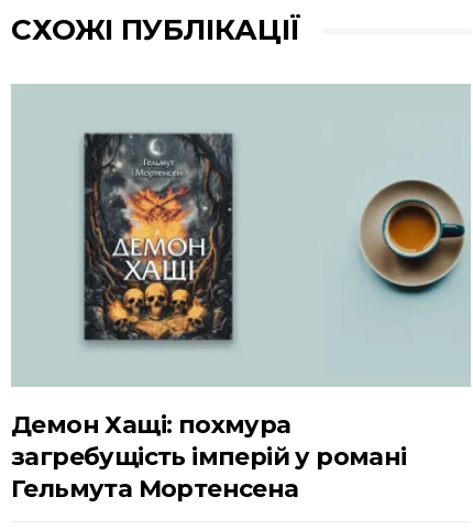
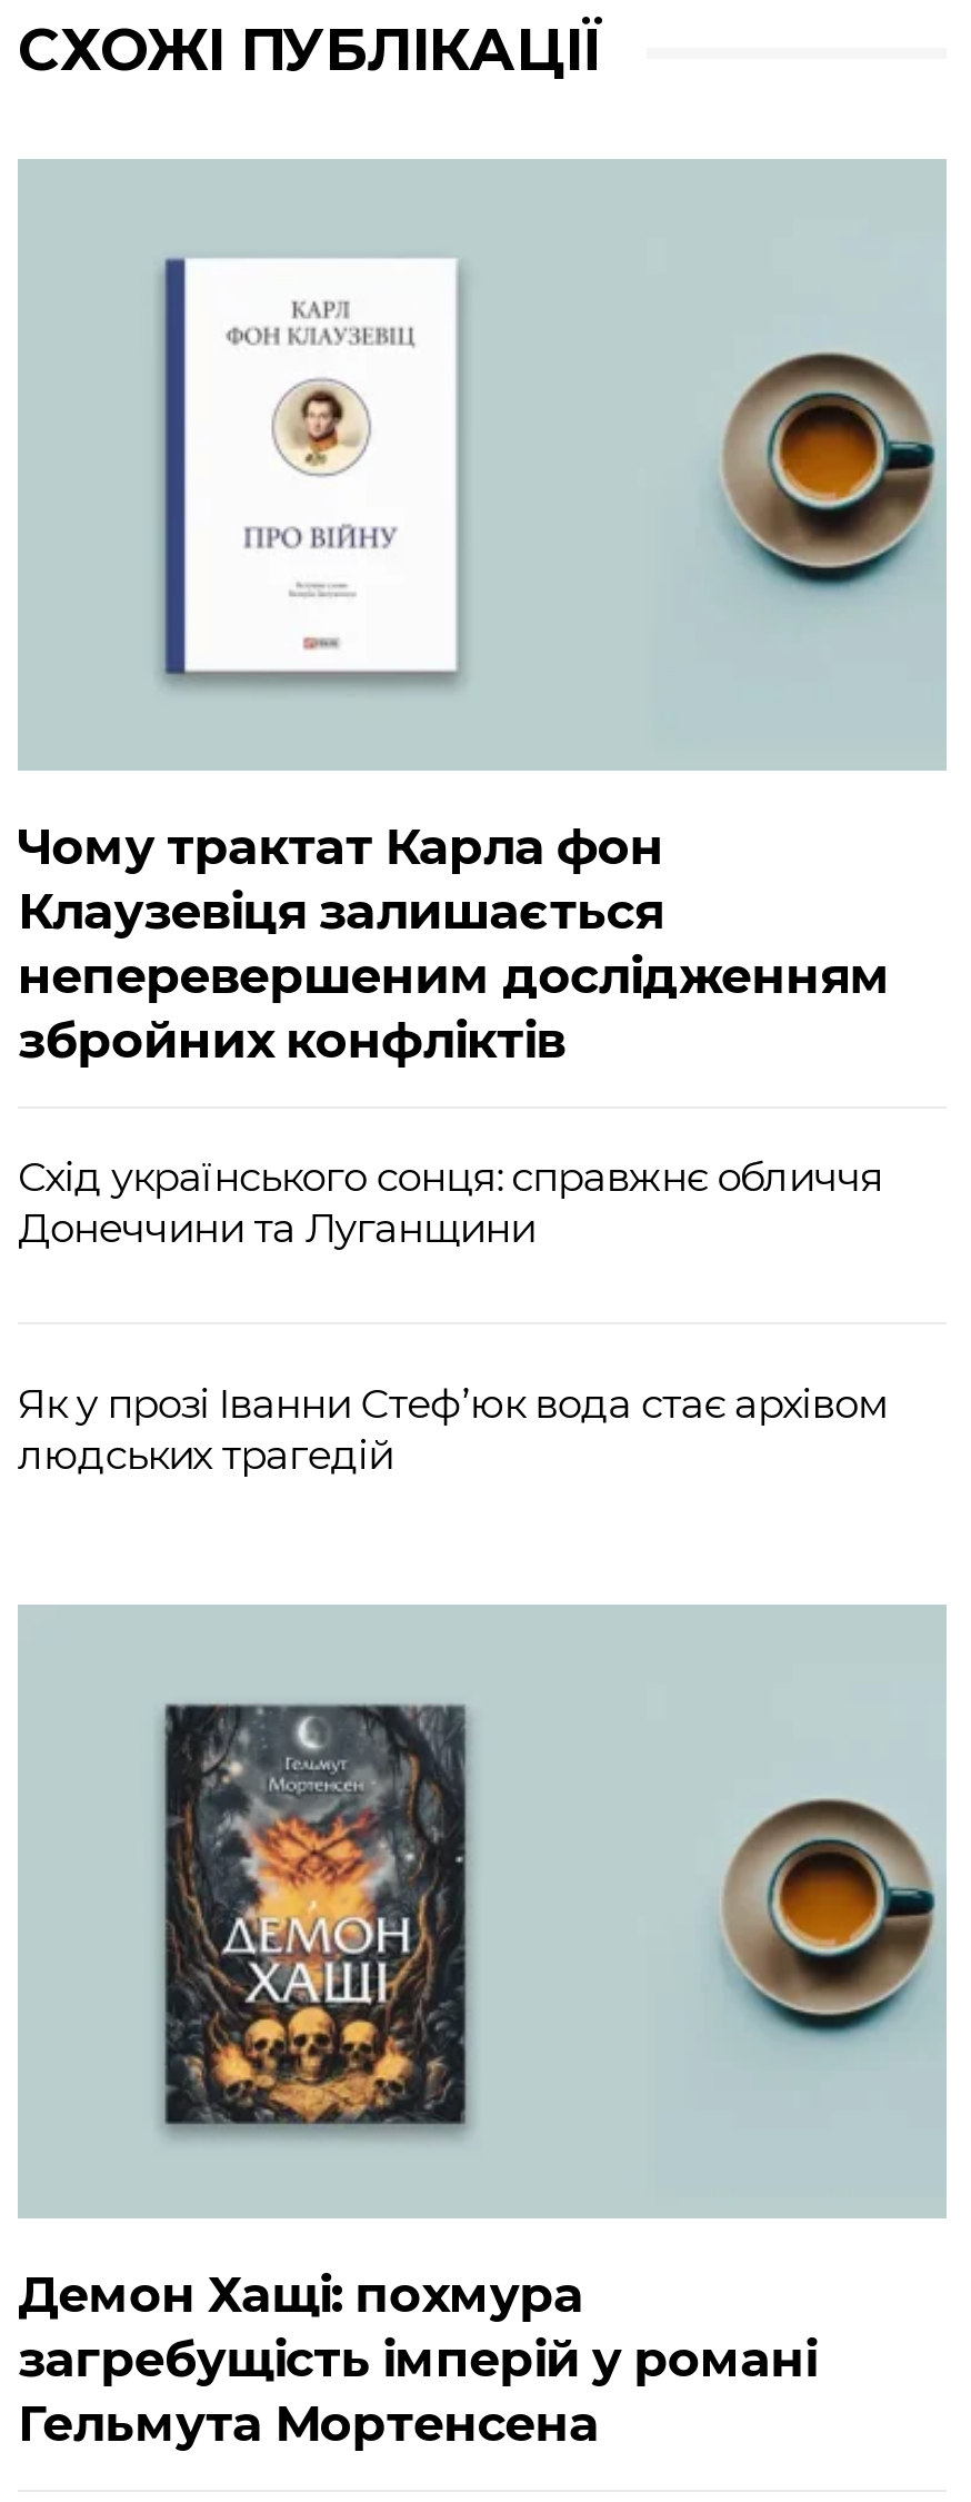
+ Чому трактат Карла фон
+ Клаузевіця залишається
+ неперевершеним дослідженням
+ збройних конфліктів
+ Схід українського сонця: справжнє обличчя
+ Донеччини та Луганщини

+ Як у прозі Іванни Стеф’юк вода стає архівом
+ людських трагедій

+ [image]
